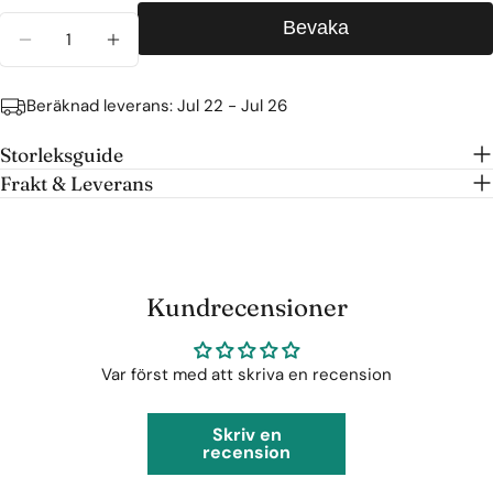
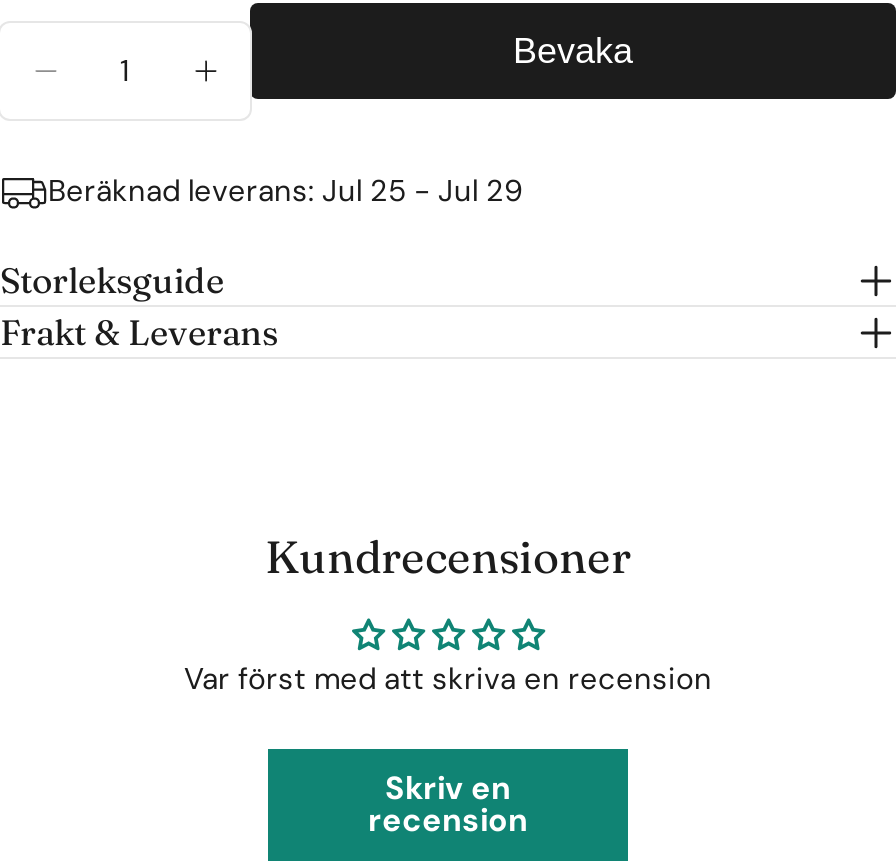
- Beräknad leverans: Jul 22 - Jul 26
+ Beräknad leverans: Jul 25 - Jul 29
